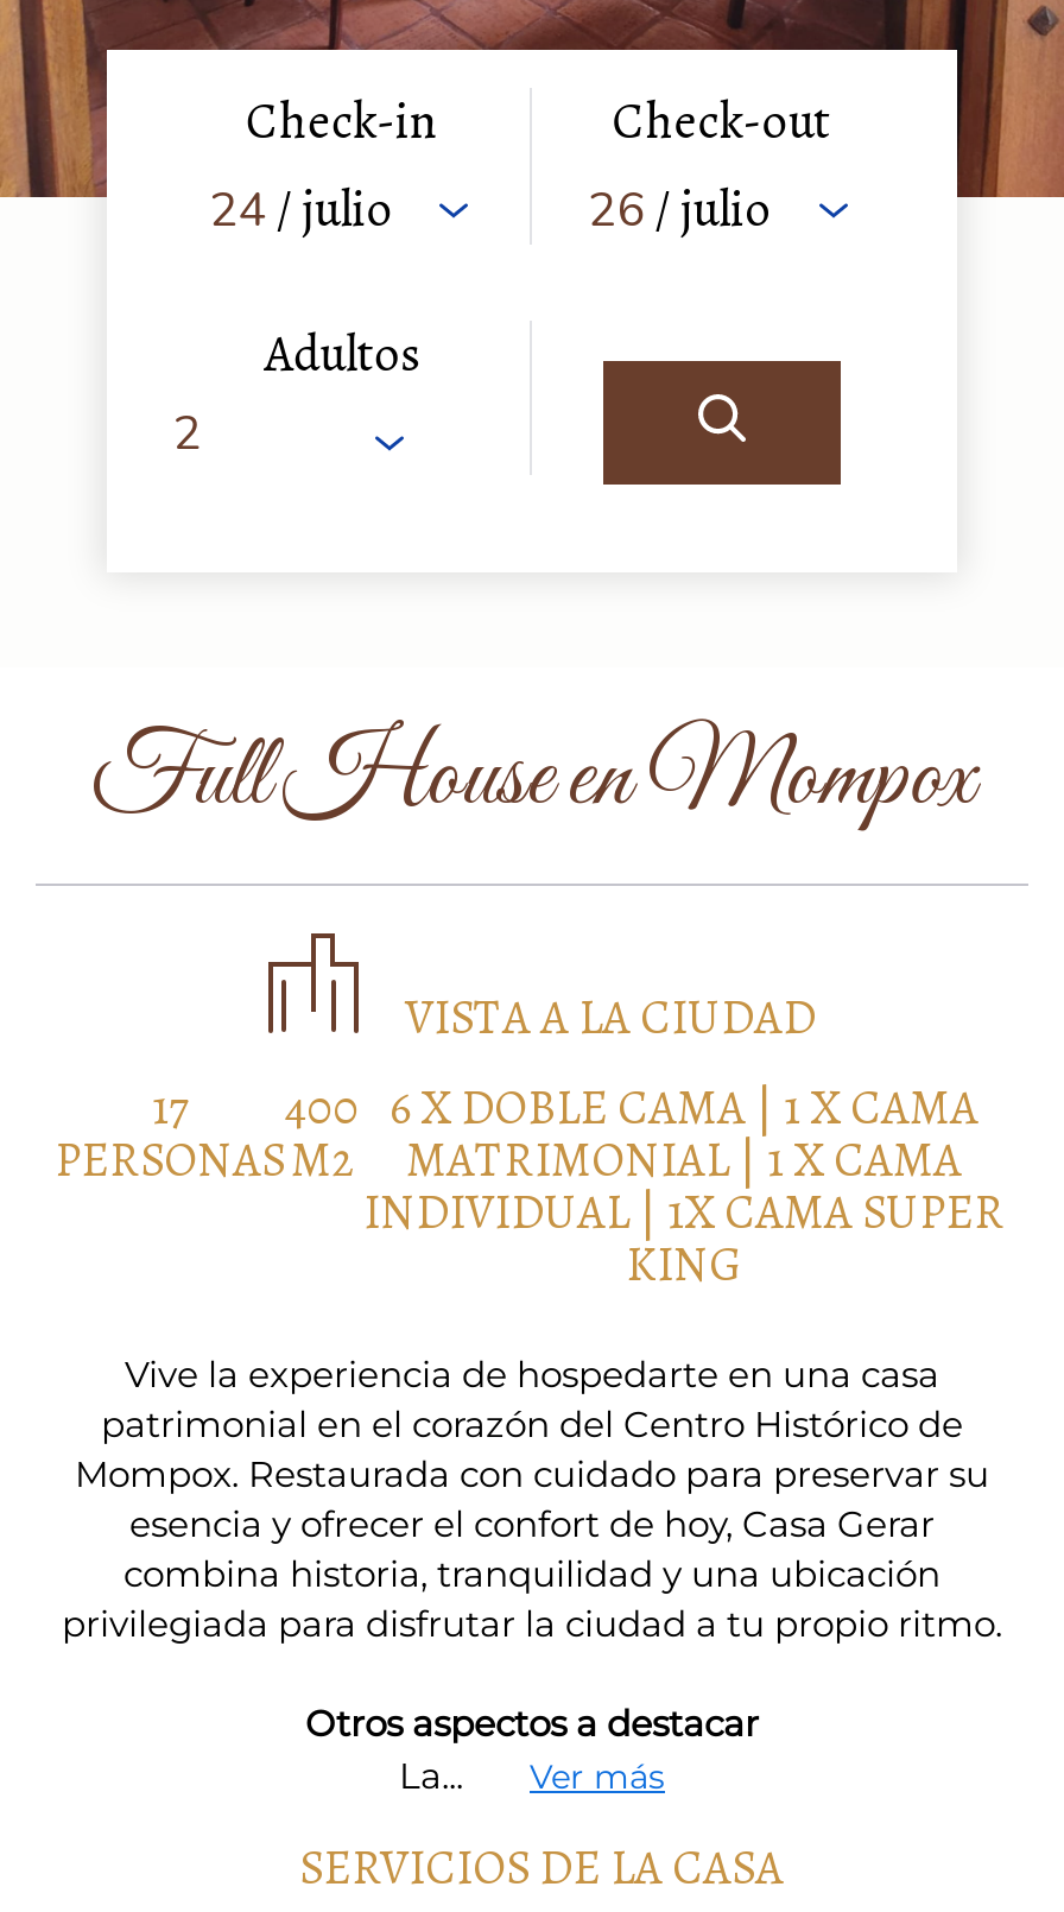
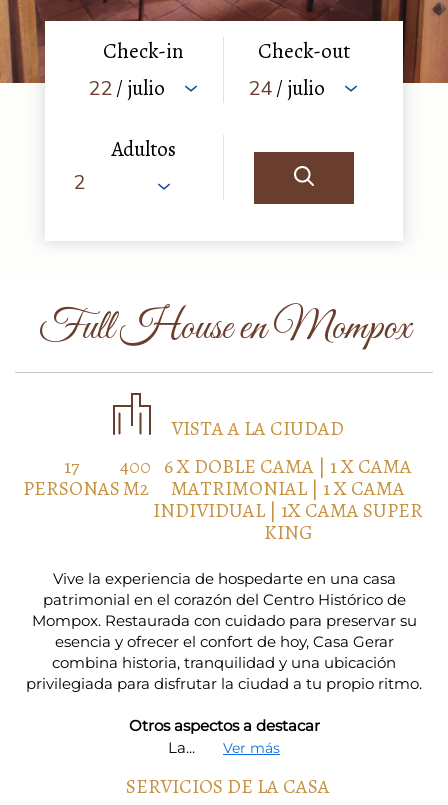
- 24 / julio
+ 22 / julio

- 26 / julio
+ 24 / julio
